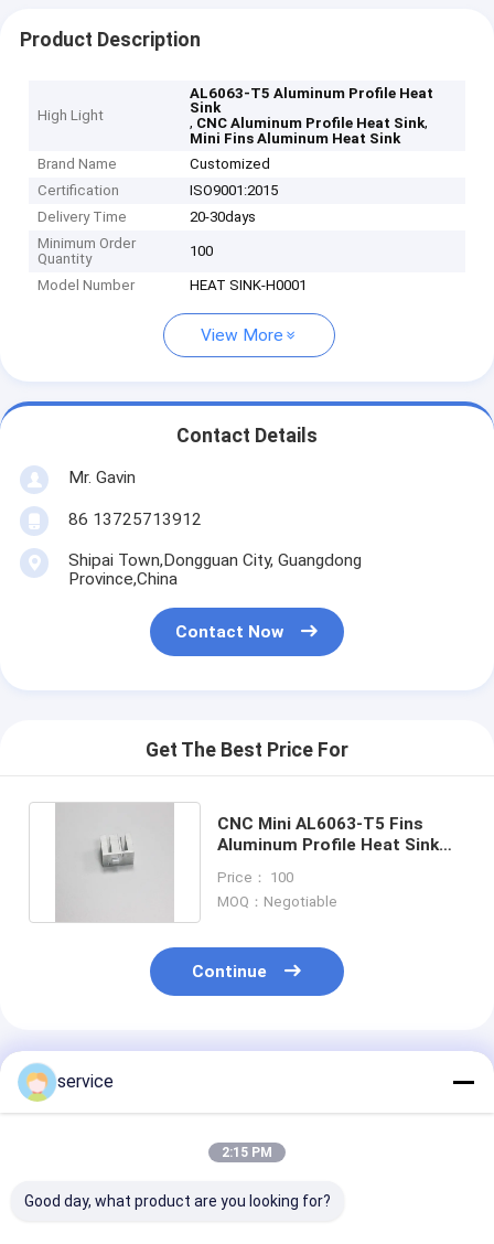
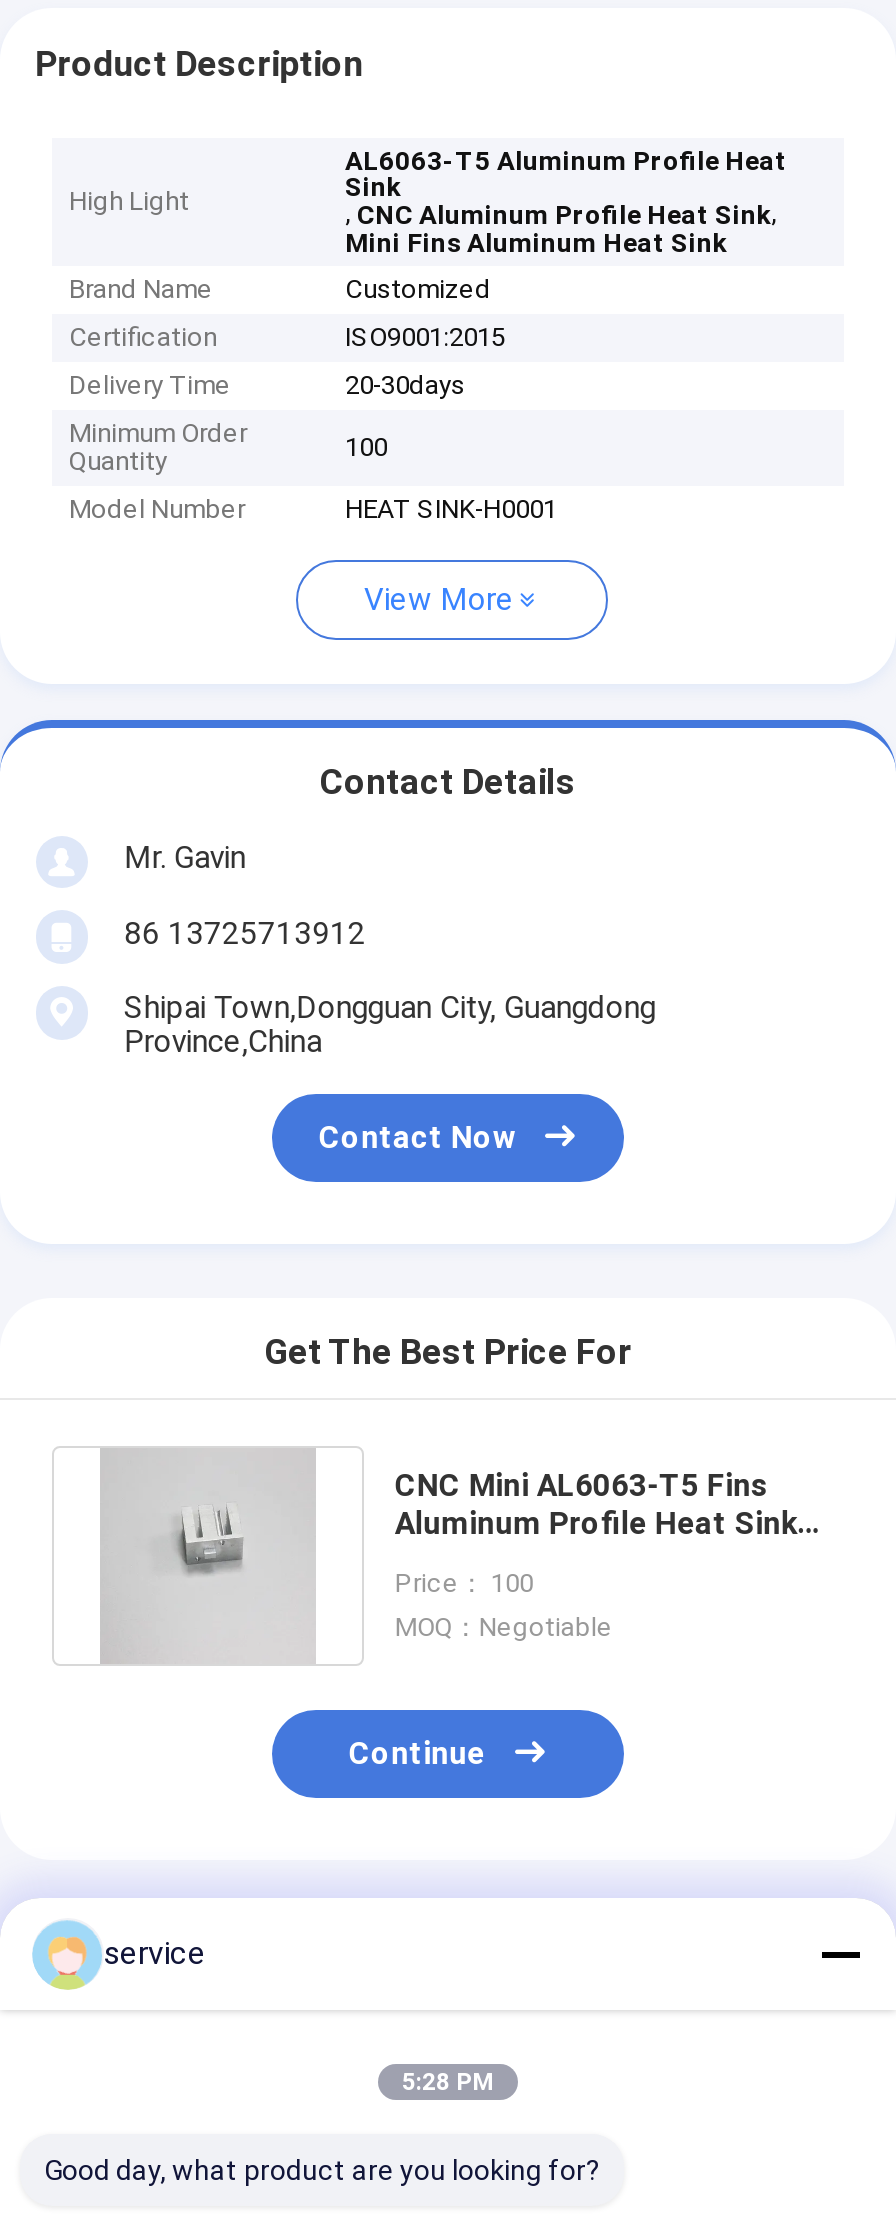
- 2:15 PM
+ 5:28 PM
